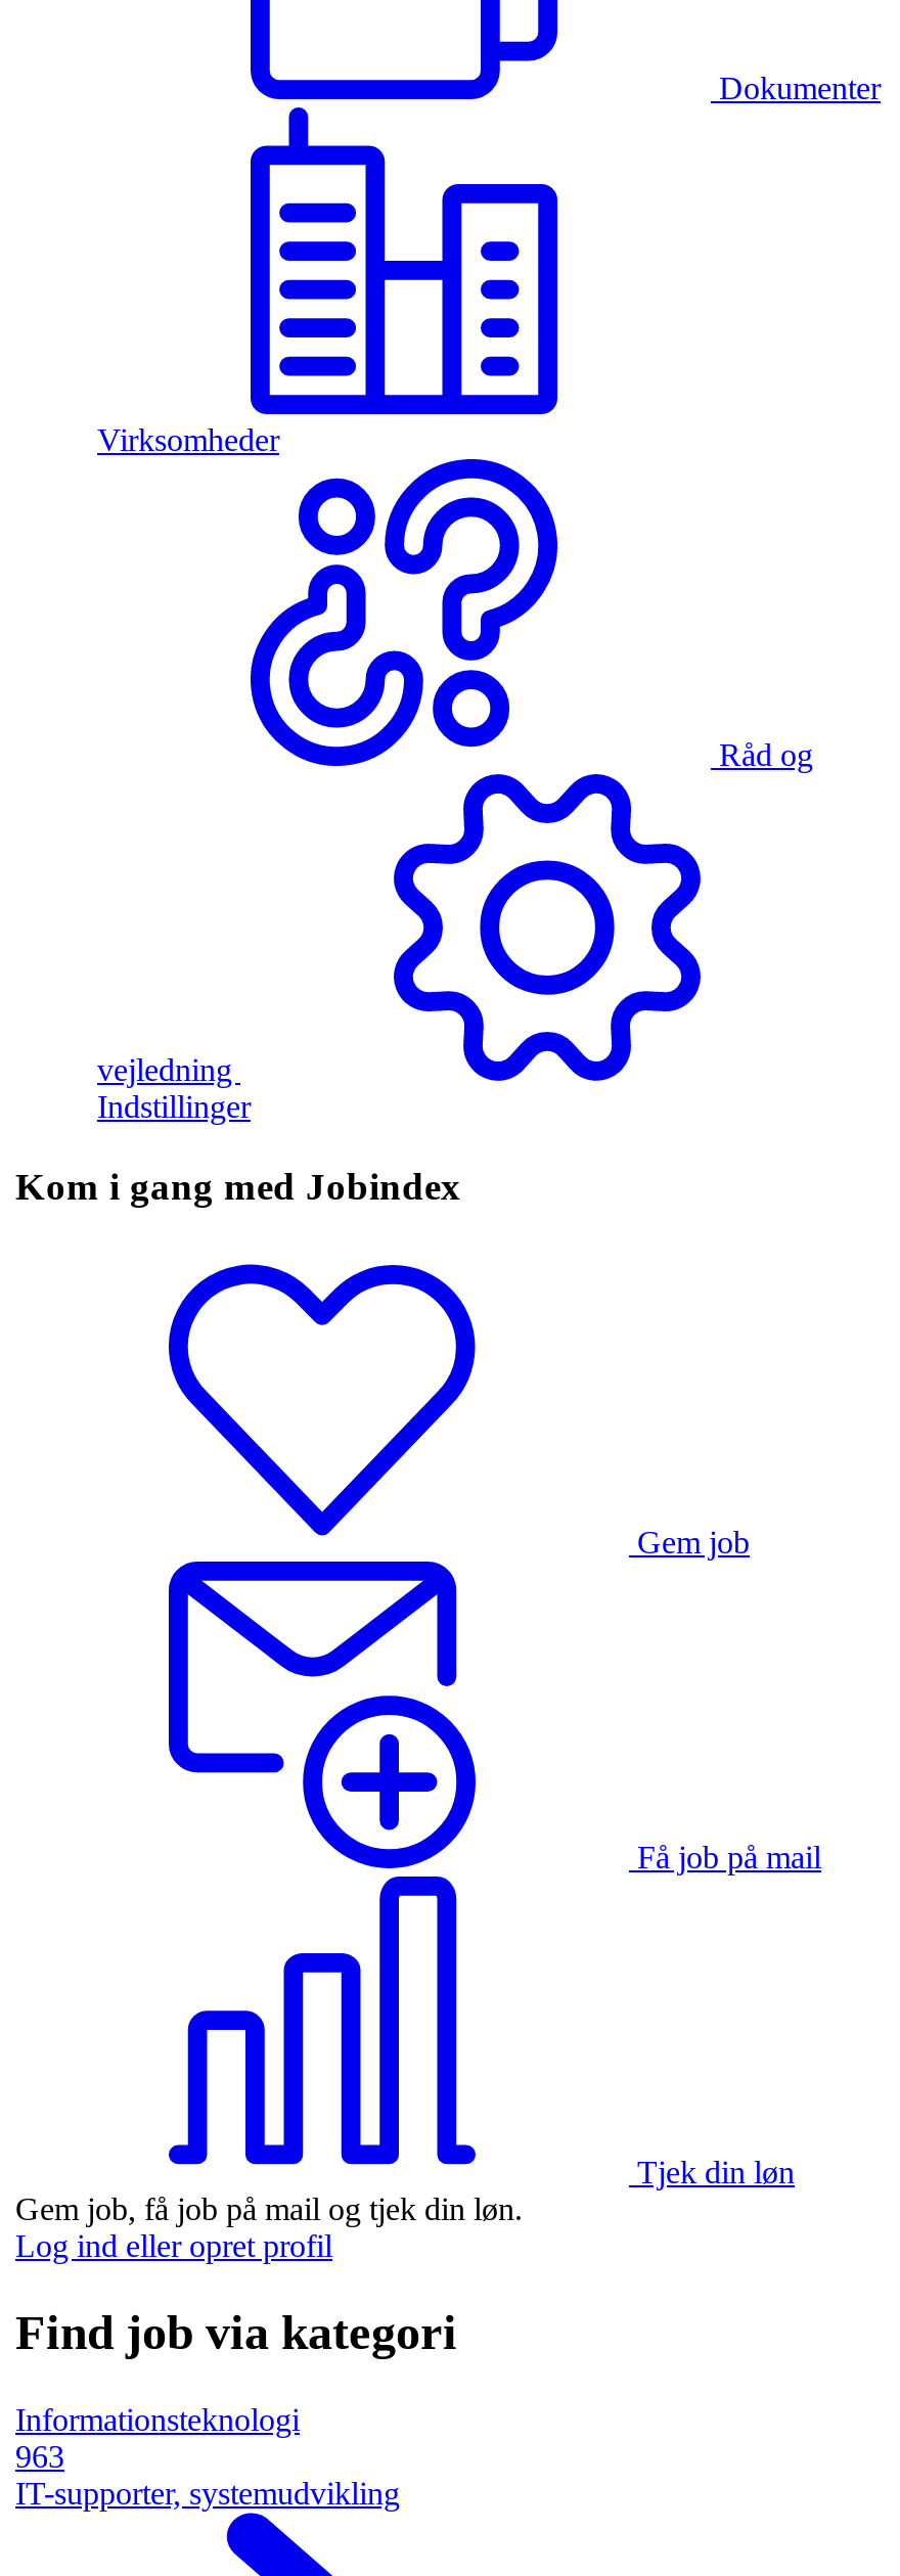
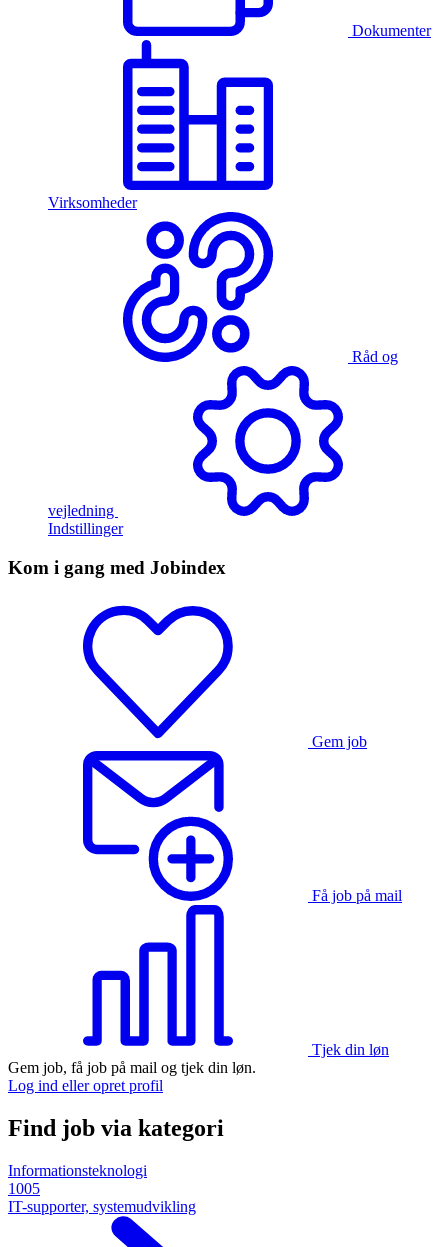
- 963
+ 1005
